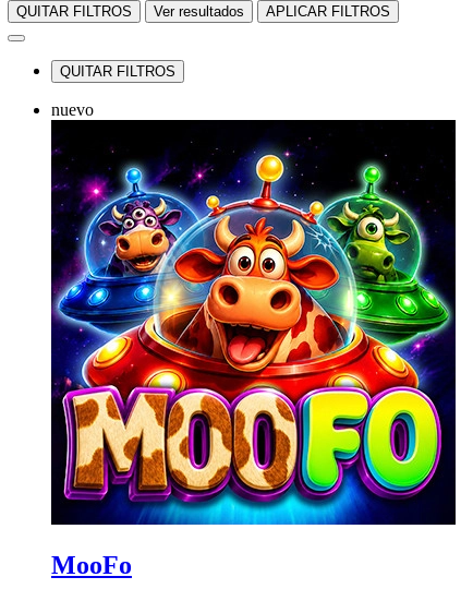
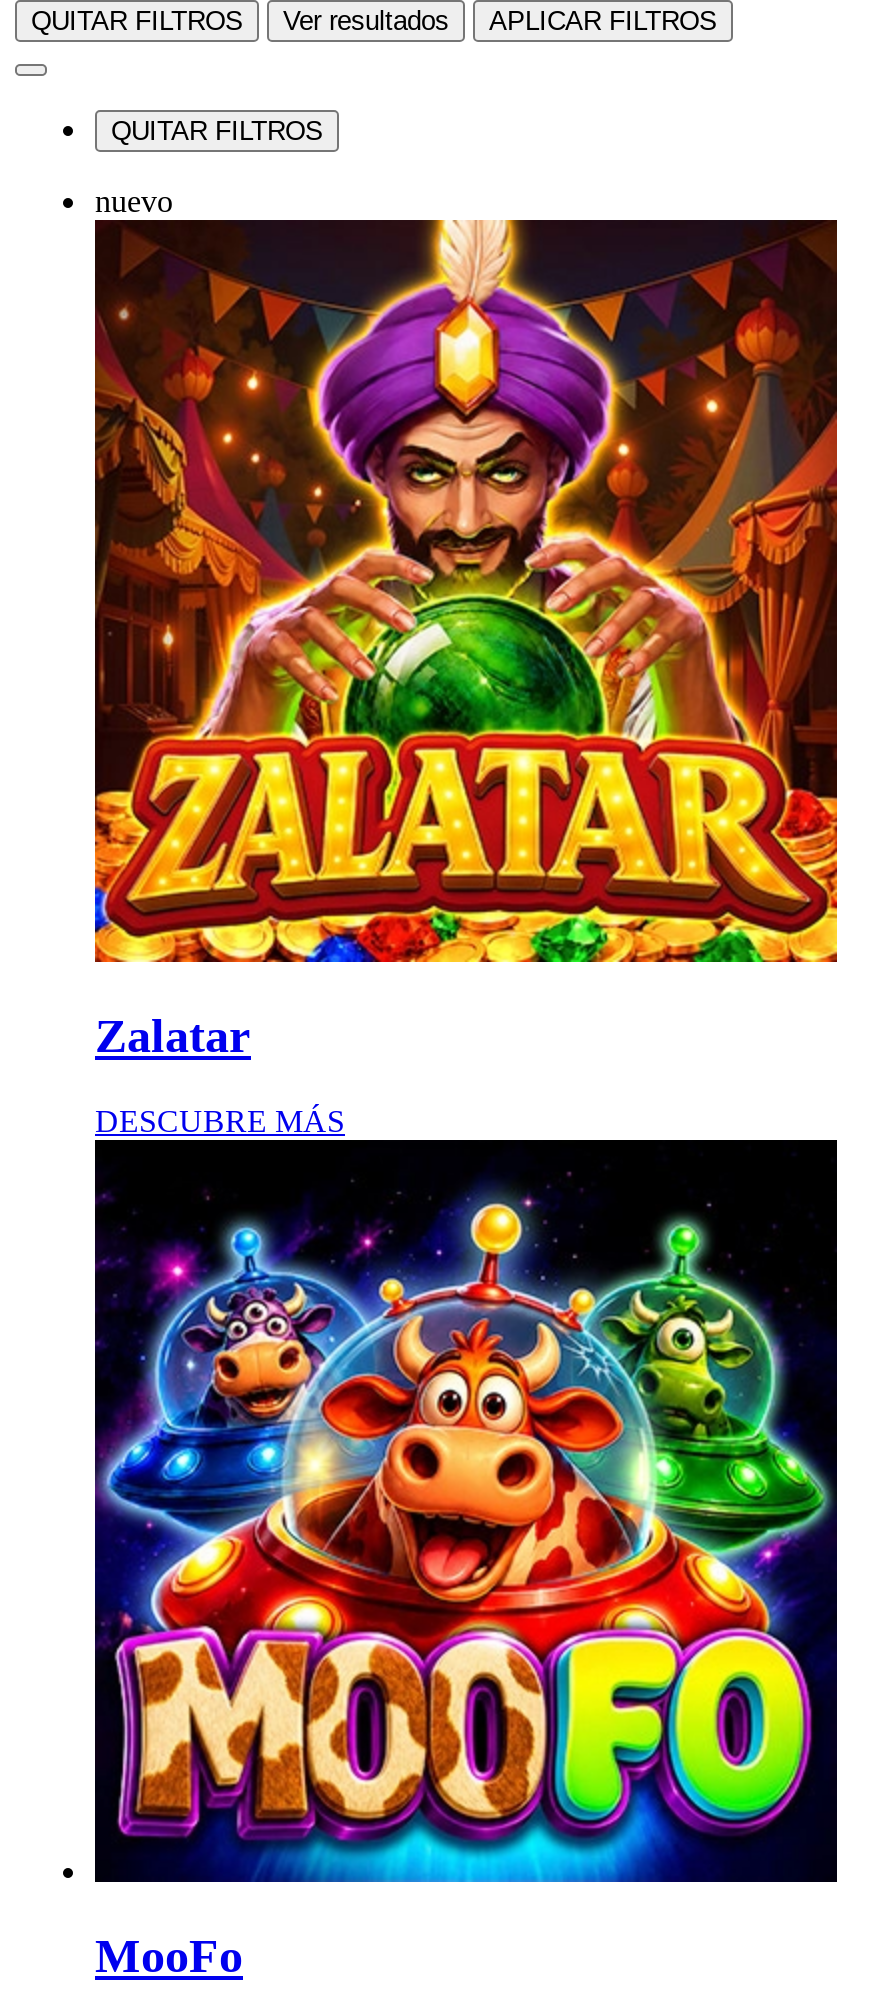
+ [image]
+ Zalatar
+ DESCUBRE MÁS
